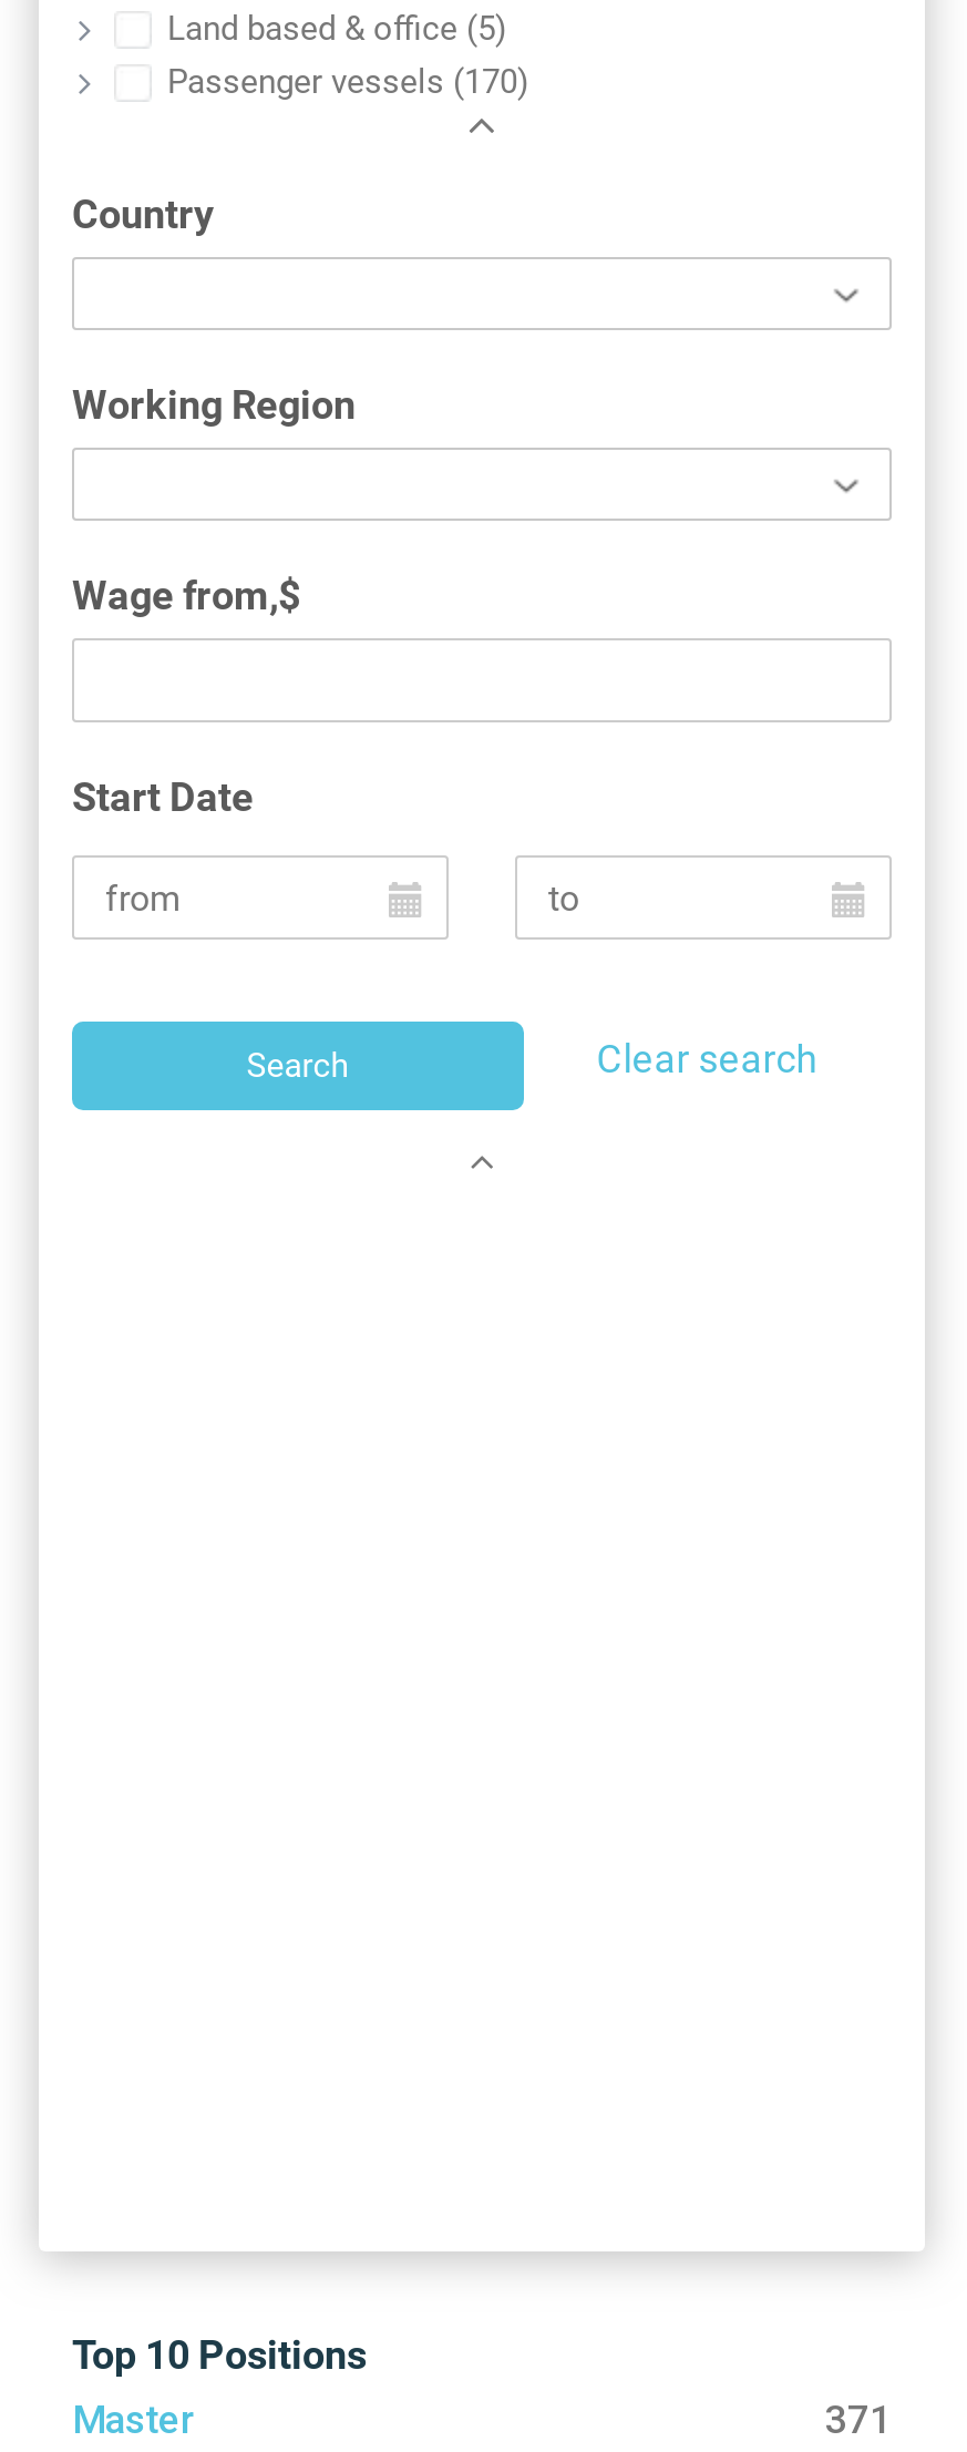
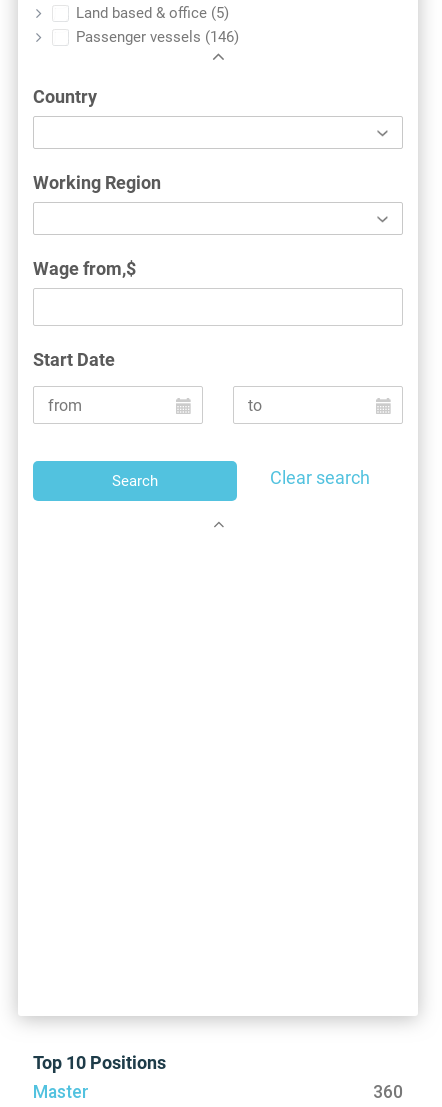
- Passenger vessels (170)
+ Passenger vessels (146)

- 371
+ 360
